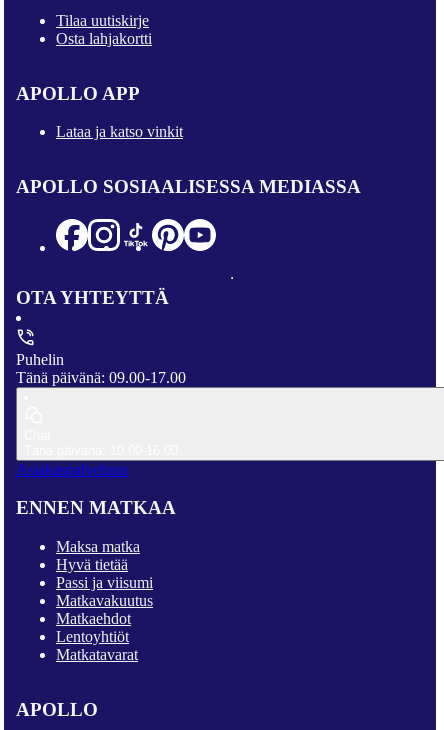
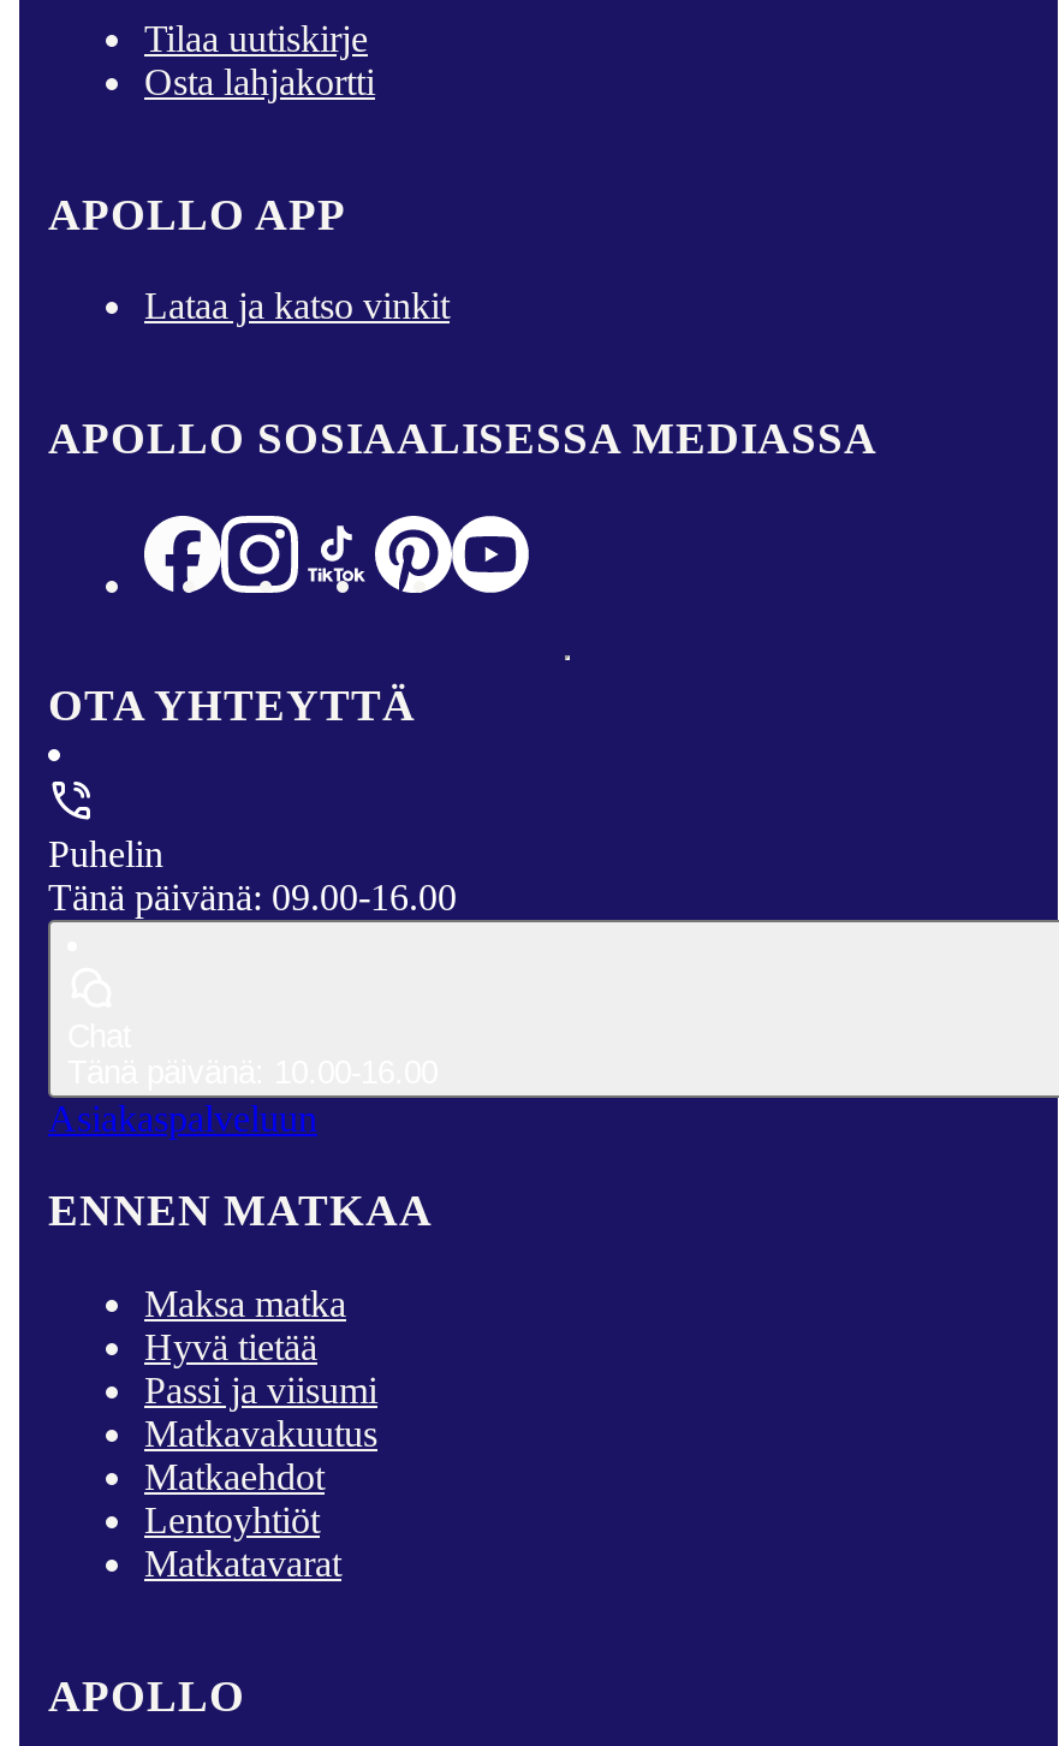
- Tänä päivänä: 09.00-17.00
+ Tänä päivänä: 09.00-16.00
